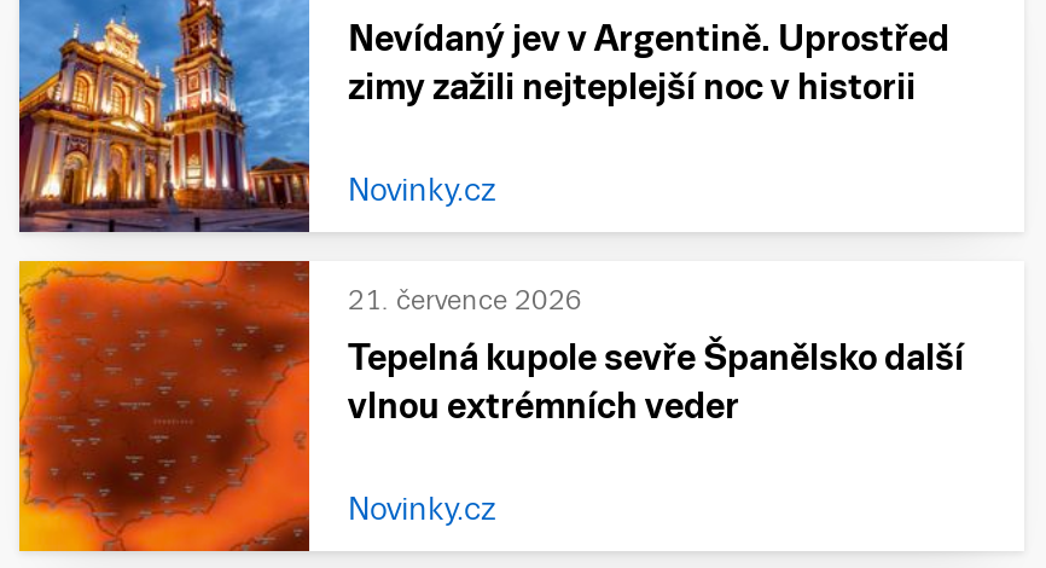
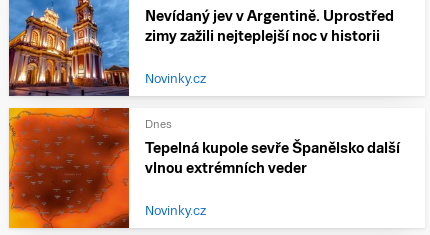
- 21. července 2026
+ Dnes
